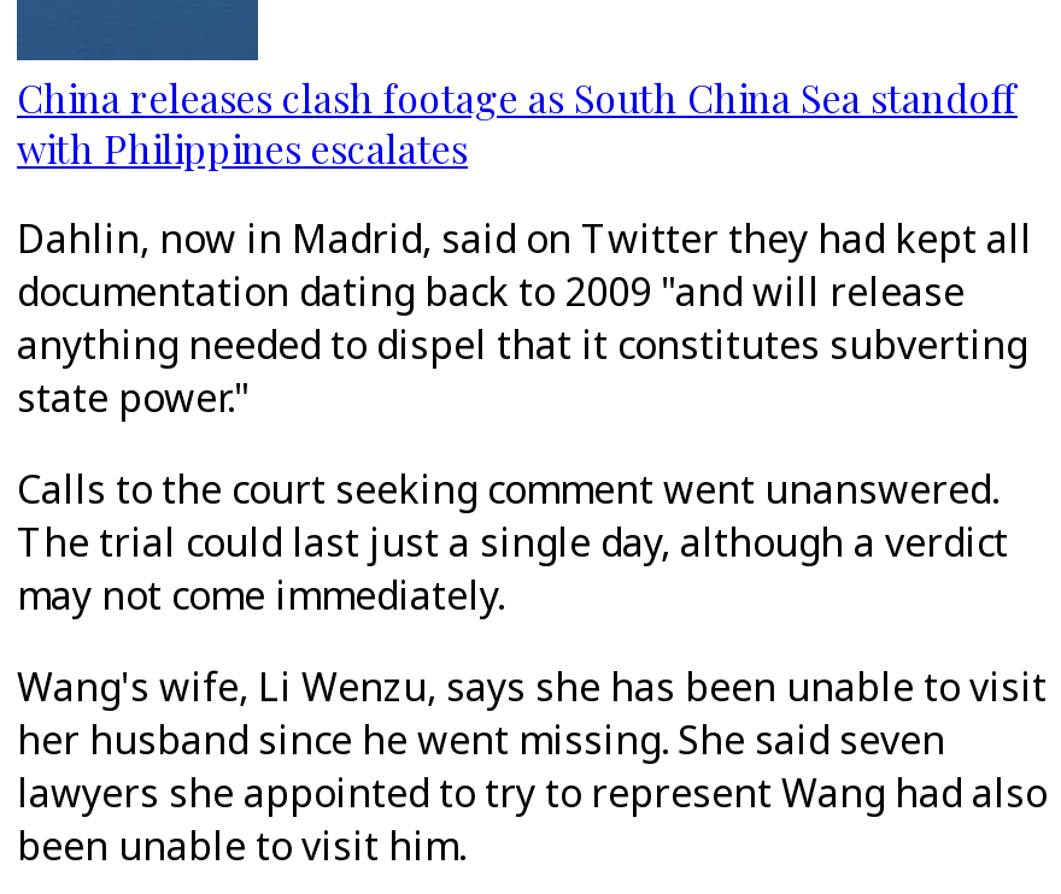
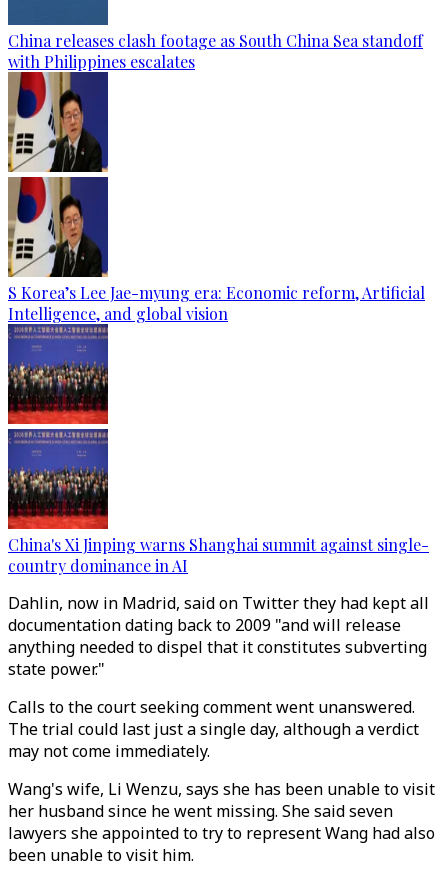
+ [image]
+ S Korea’s Lee Jae-myung era: Economic reform, Artificial
+ Intelligence, and global vision

+ [image]
+ China's Xi Jinping warns Shanghai summit against single-
+ country dominance in AI
